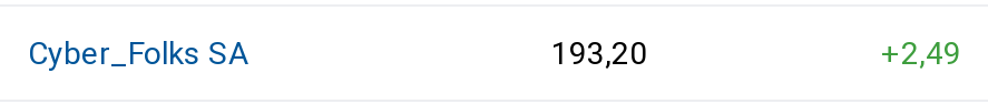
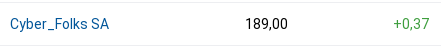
- 193,20
+ 189,00

- +2,49
+ +0,37
